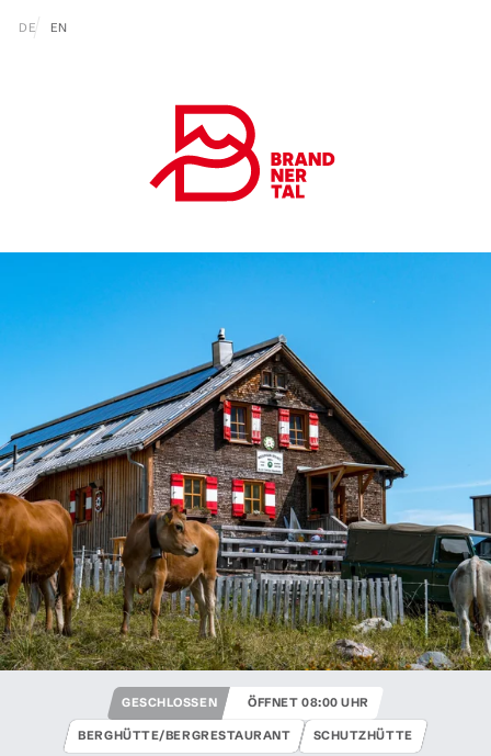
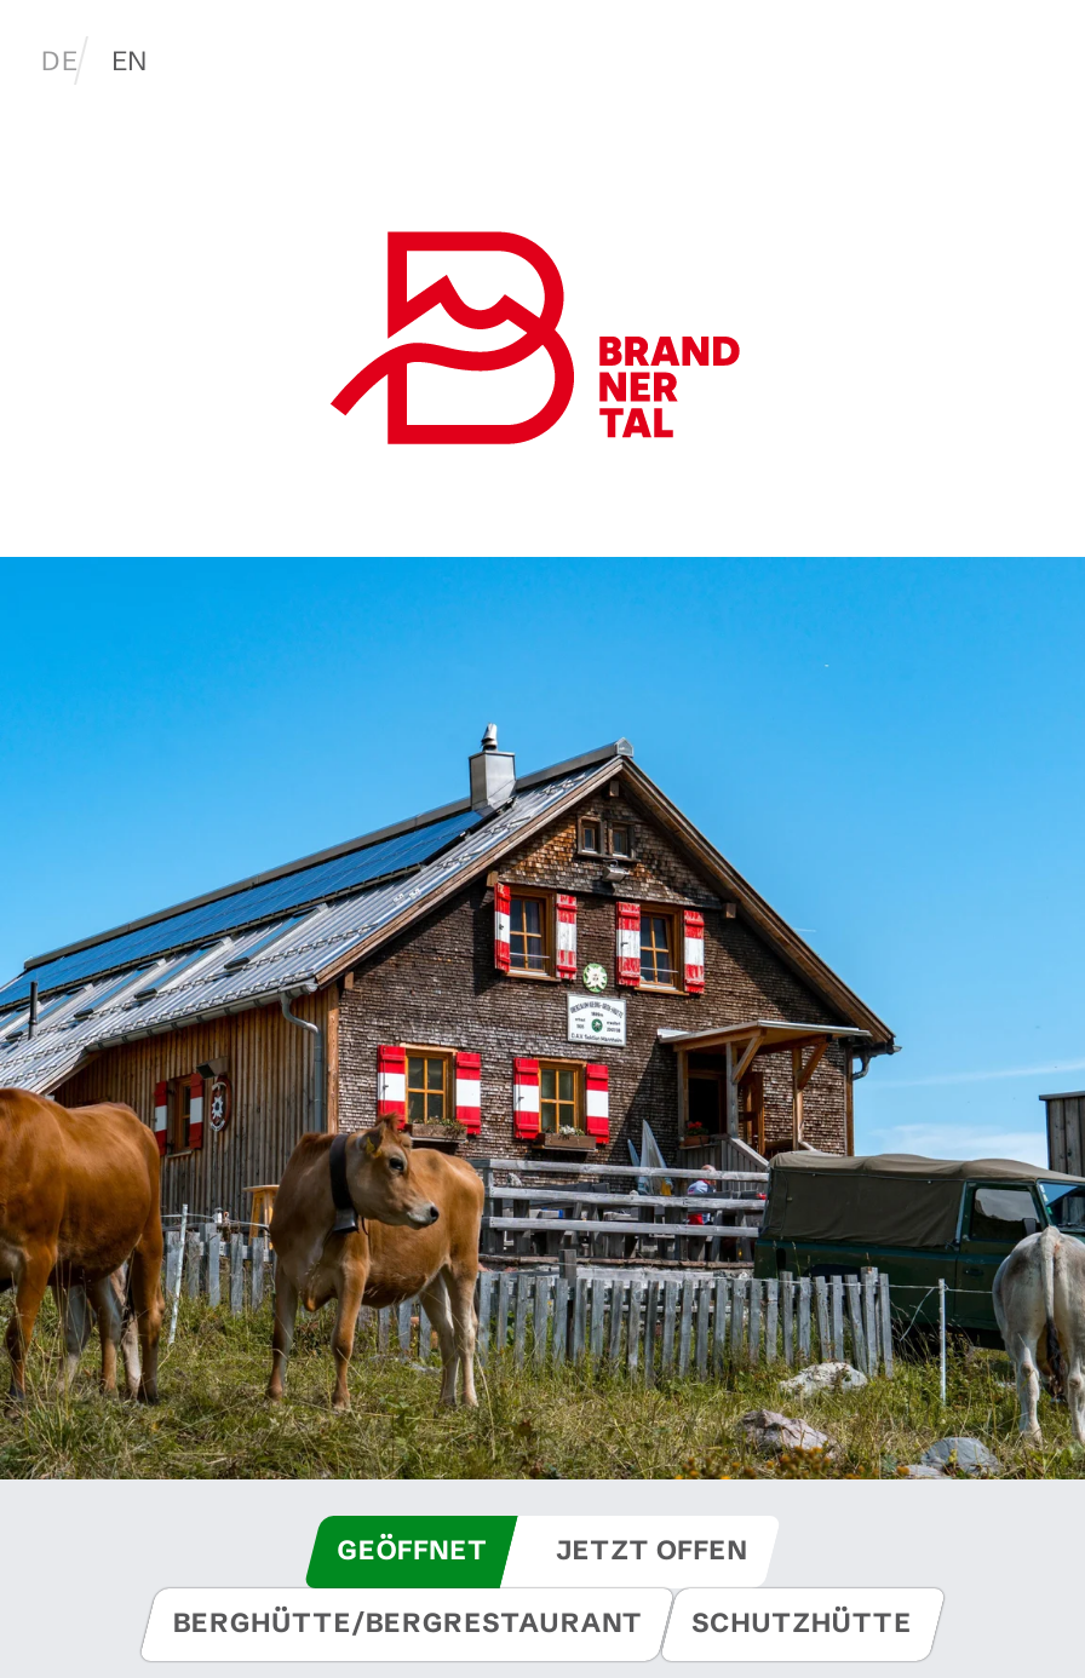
- GESCHLOSSEN
- ÖFFNET 08:00 UHR
+ GEÖFFNET
+ JETZT OFFEN
